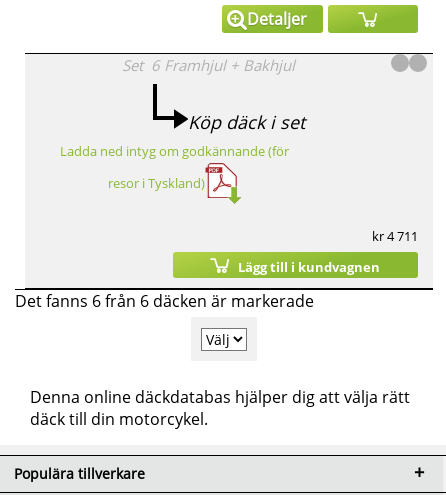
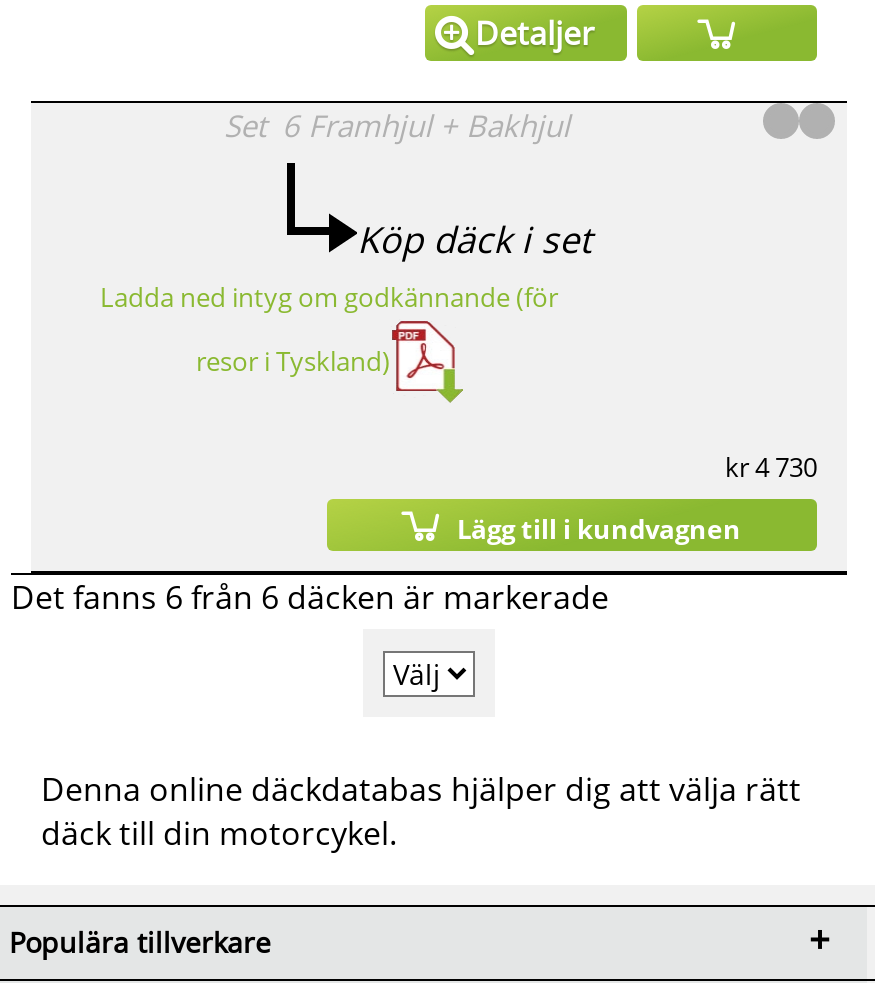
- kr 4 711
+ kr 4 730
